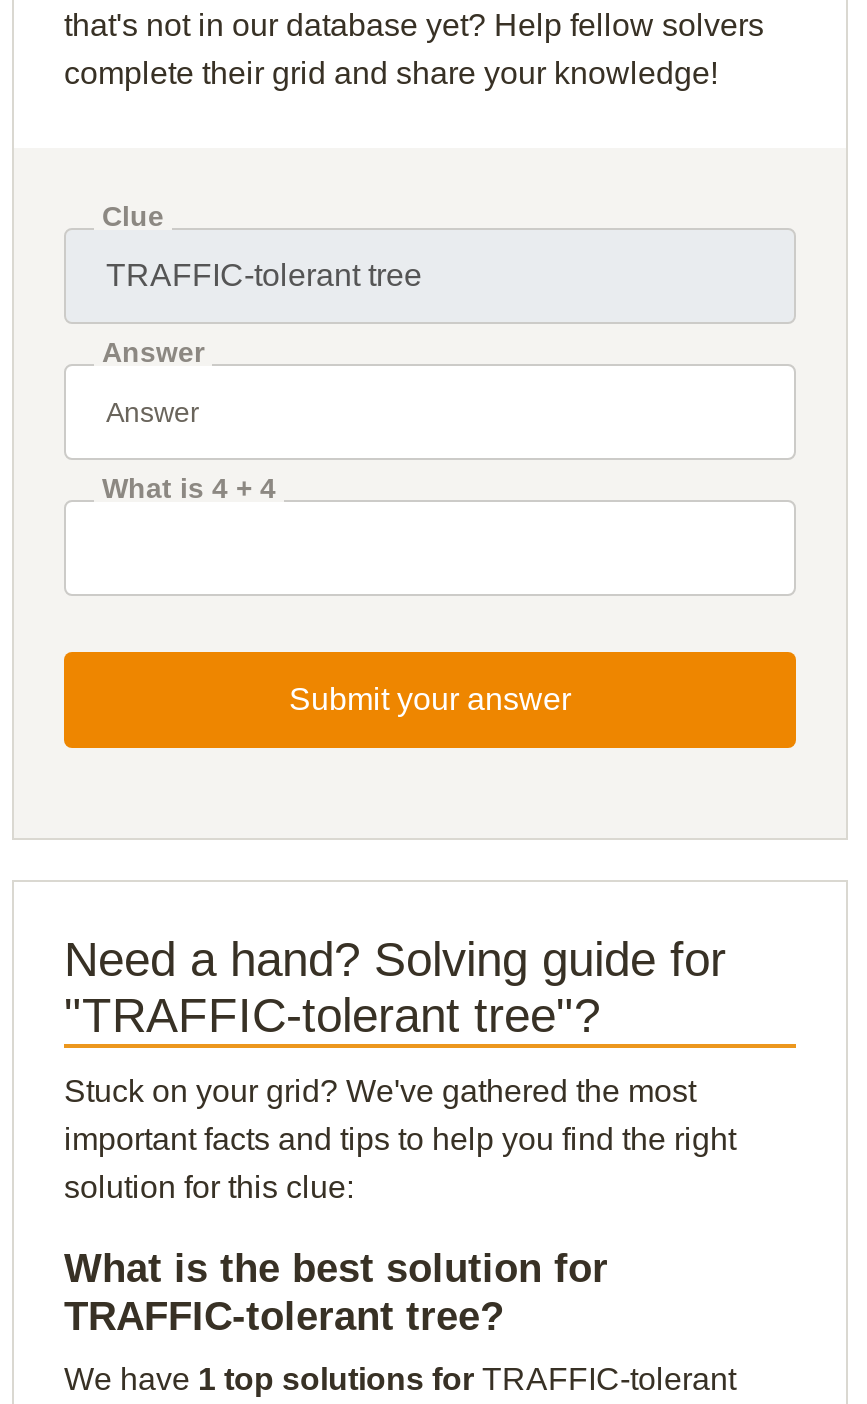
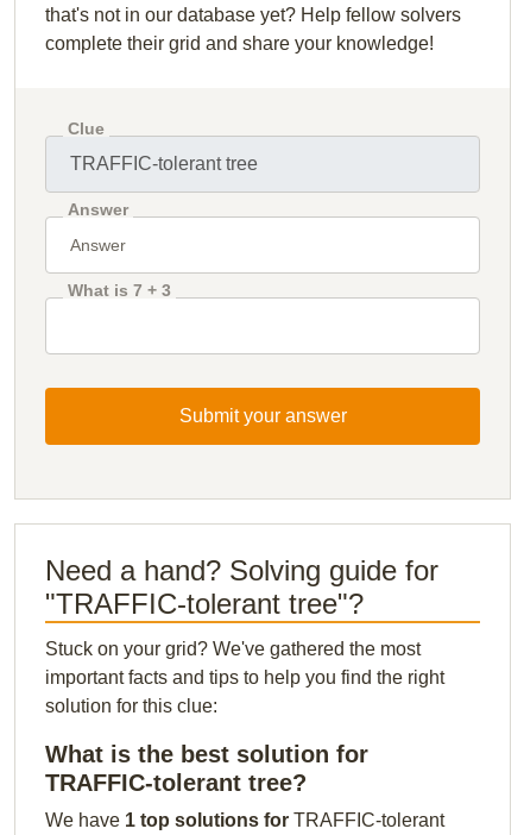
- What is 4 + 4
+ What is 7 + 3
